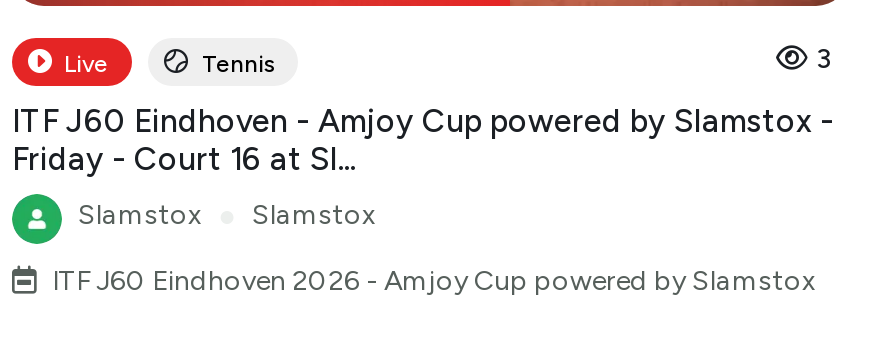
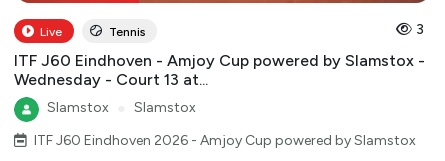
- Friday - Court 16 at Sl...
+ Wednesday - Court 13 at...
